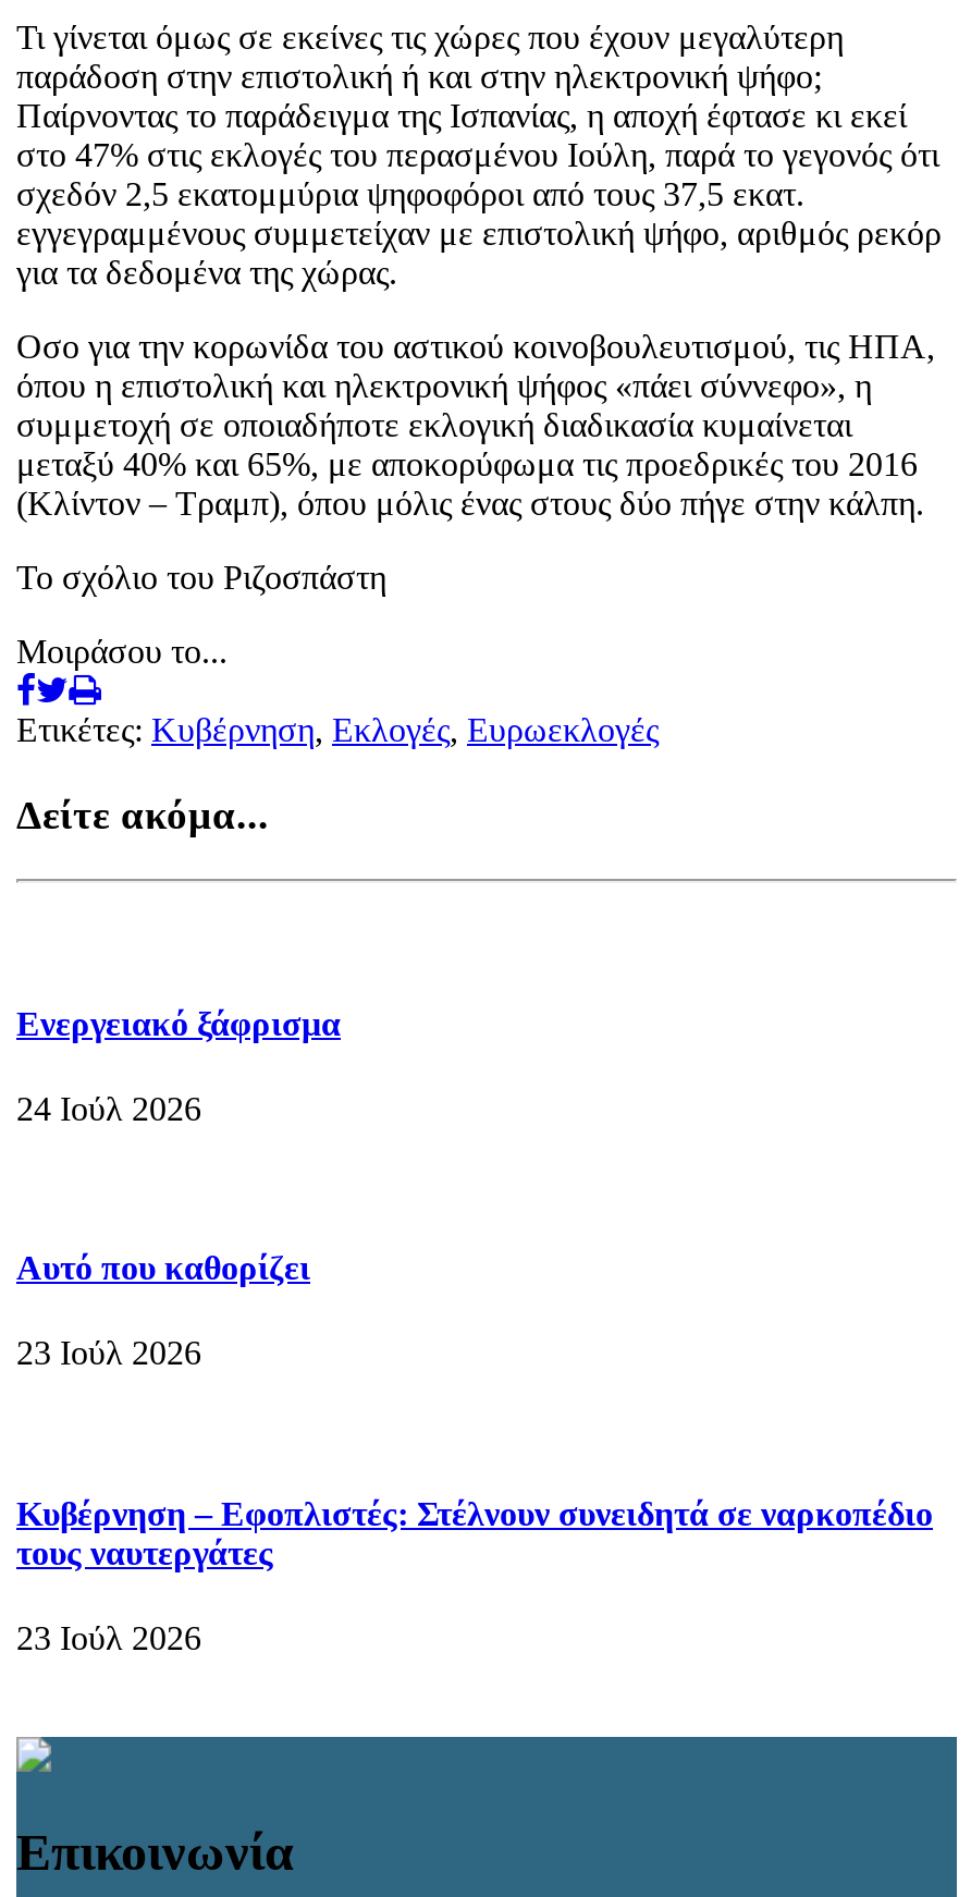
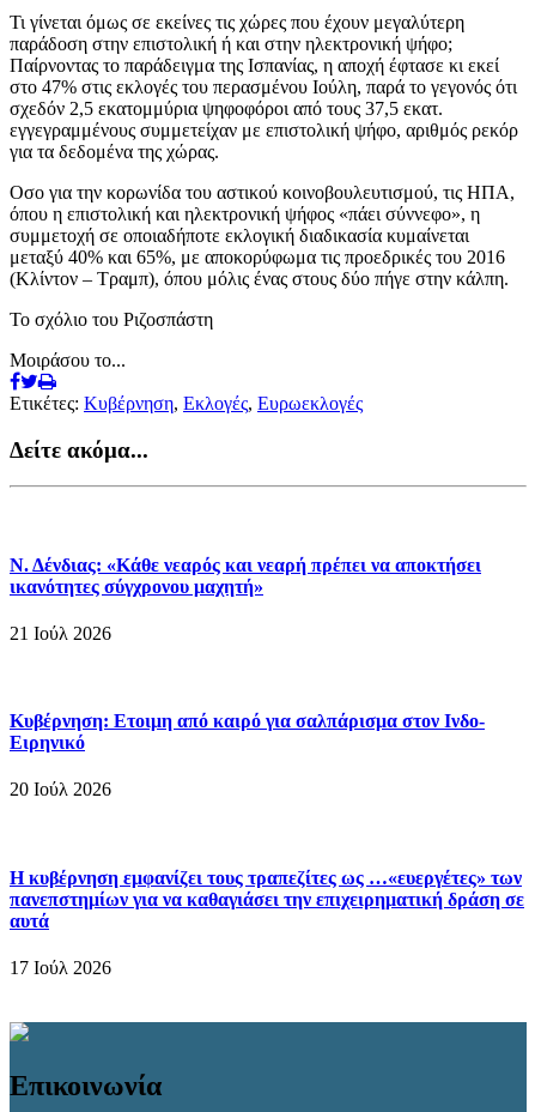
- Ενεργειακό ξάφρισμα
+ Ν. Δένδιας: «Κάθε νεαρός και νεαρή πρέπει να αποκτήσει
+ ικανότητες σύγχρονου μαχητή»

- 24 Ιούλ 2026
+ 21 Ιούλ 2026

- Αυτό που καθορίζει
+ Κυβέρνηση: Ετοιμη από καιρό για σαλπάρισμα στον Ινδο-
+ Ειρηνικό

- 23 Ιούλ 2026
+ 20 Ιούλ 2026

- Κυβέρνηση – Εφοπλιστές: Στέλνουν συνειδητά σε ναρκοπέδιο
- τους ναυτεργάτες
+ Η κυβέρνηση εμφανίζει τους τραπεζίτες ως …«ευεργέτες» των
+ πανεπστημίων για να καθαγιάσει την επιχειρηματική δράση σε
+ αυτά

- 23 Ιούλ 2026
+ 17 Ιούλ 2026
